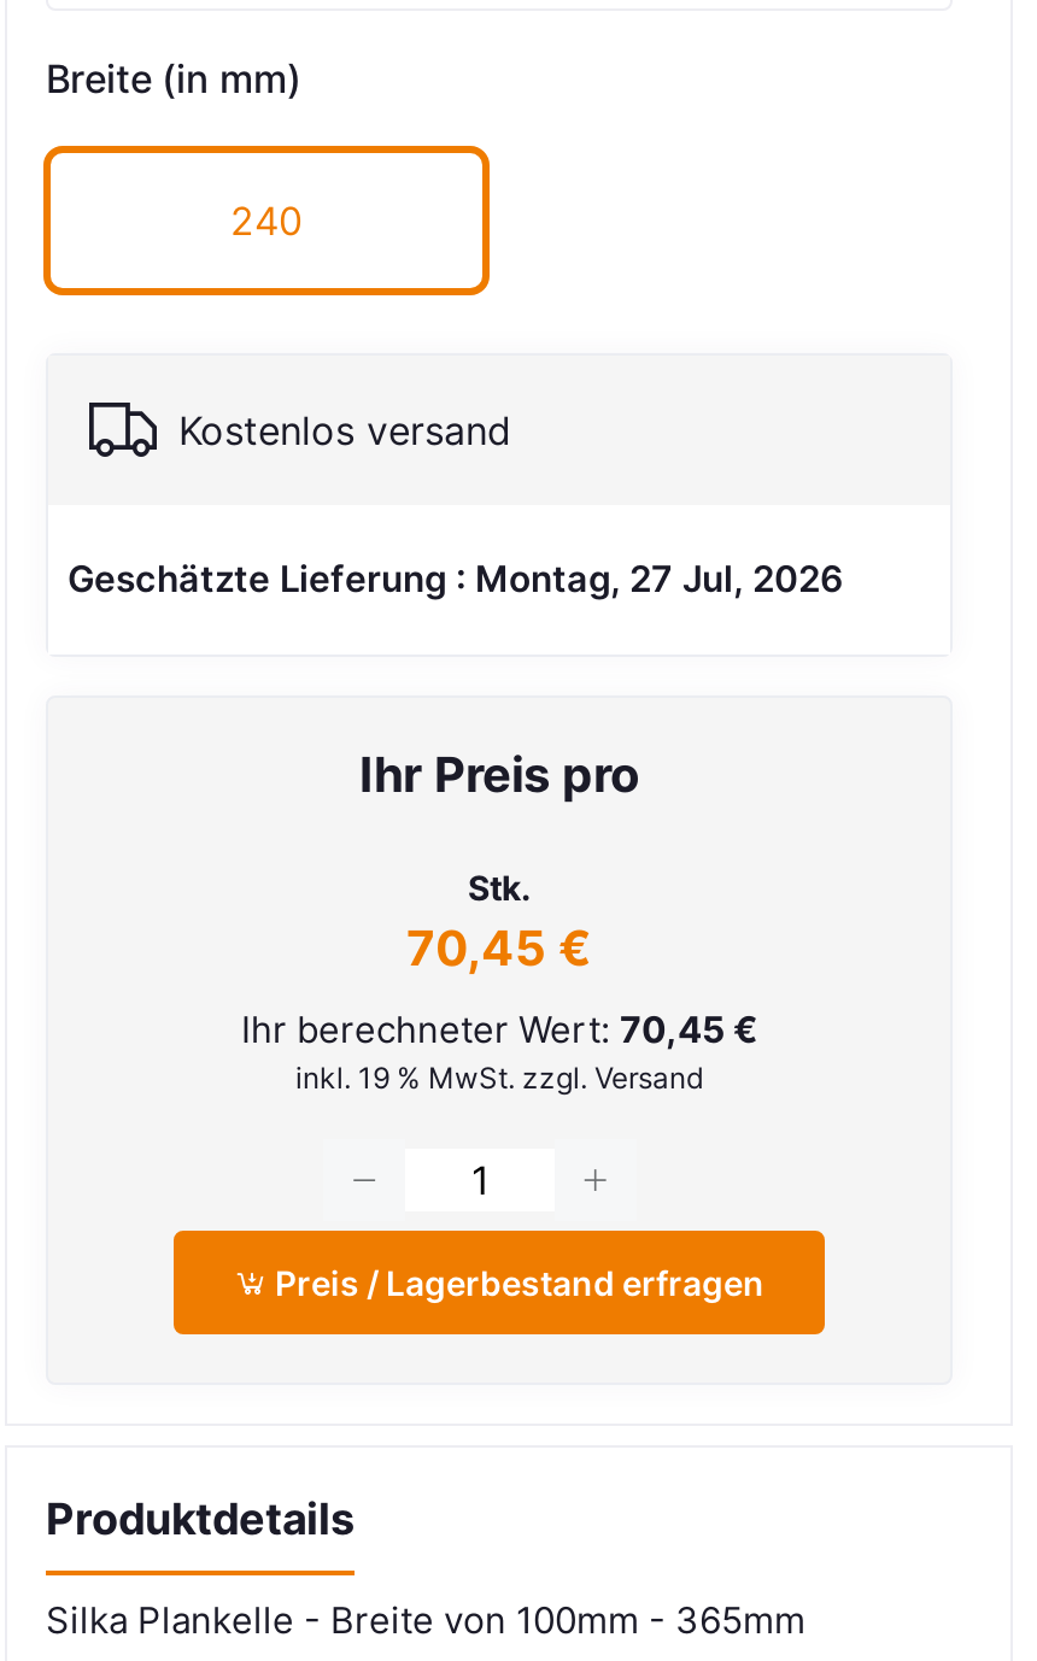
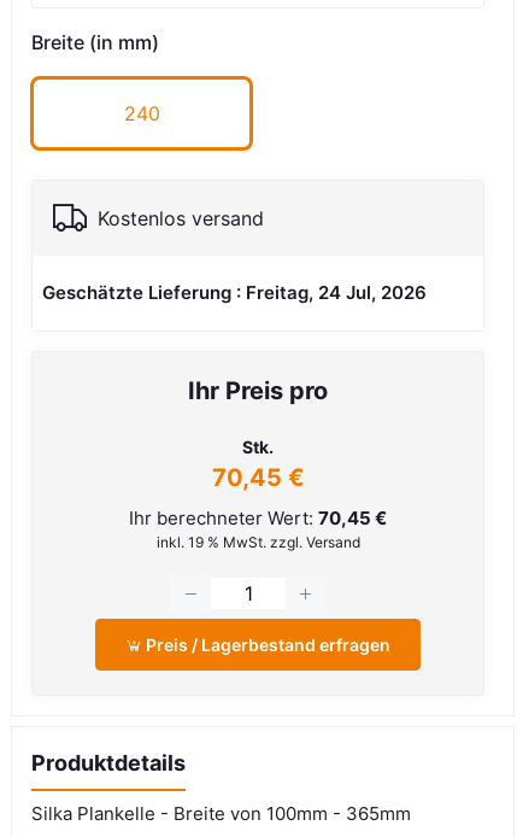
- Geschätzte Lieferung : Montag, 27 Jul, 2026
+ Geschätzte Lieferung : Freitag, 24 Jul, 2026
